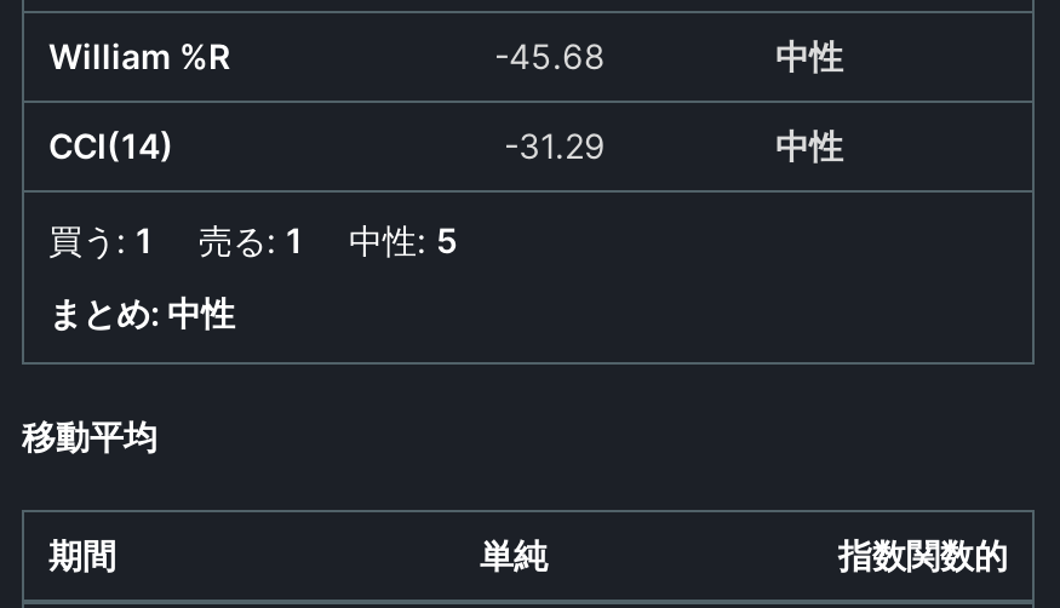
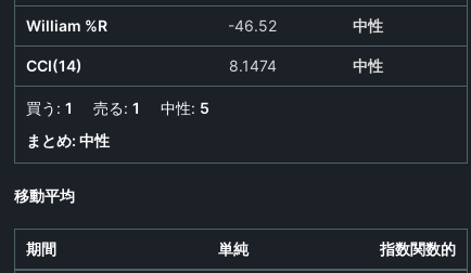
- -45.68
+ -46.52

- -31.29
+ 8.1474
